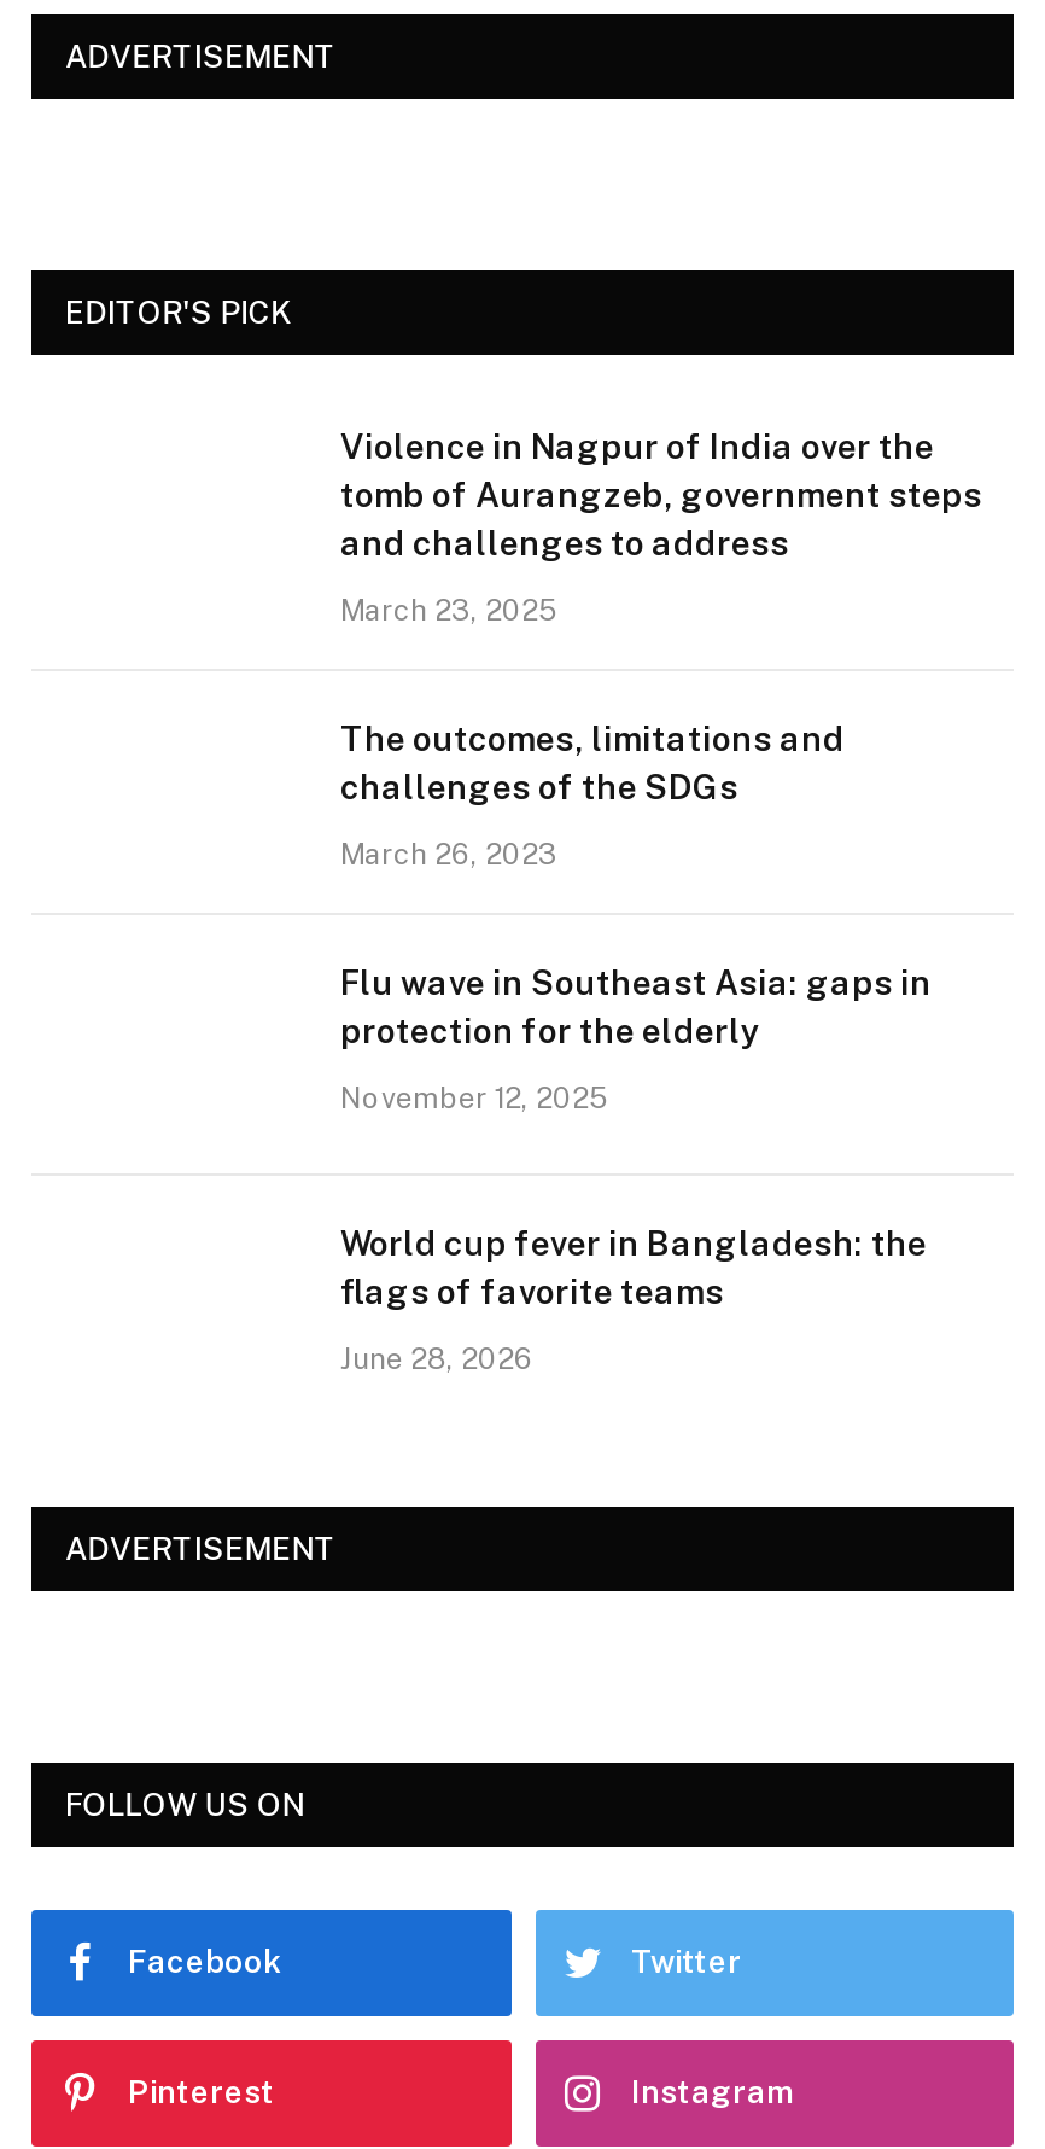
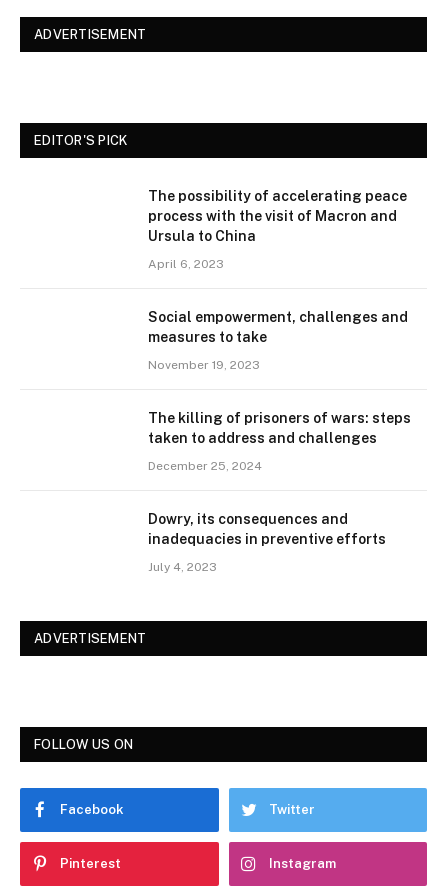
- Violence in Nagpur of India over the
- tomb of Aurangzeb, government steps
- and challenges to address
+ The possibility of accelerating peace
+ process with the visit of Macron and
+ Ursula to China

- March 23, 2025
+ April 6, 2023

- The outcomes, limitations and
- challenges of the SDGs
+ Social empowerment, challenges and
+ measures to take

- March 26, 2023
+ November 19, 2023

- Flu wave in Southeast Asia: gaps in
- protection for the elderly
+ The killing of prisoners of wars: steps
+ taken to address and challenges

- November 12, 2025
+ December 25, 2024

- World cup fever in Bangladesh: the
- flags of favorite teams
+ Dowry, its consequences and
+ inadequacies in preventive efforts

- June 28, 2026
+ July 4, 2023
